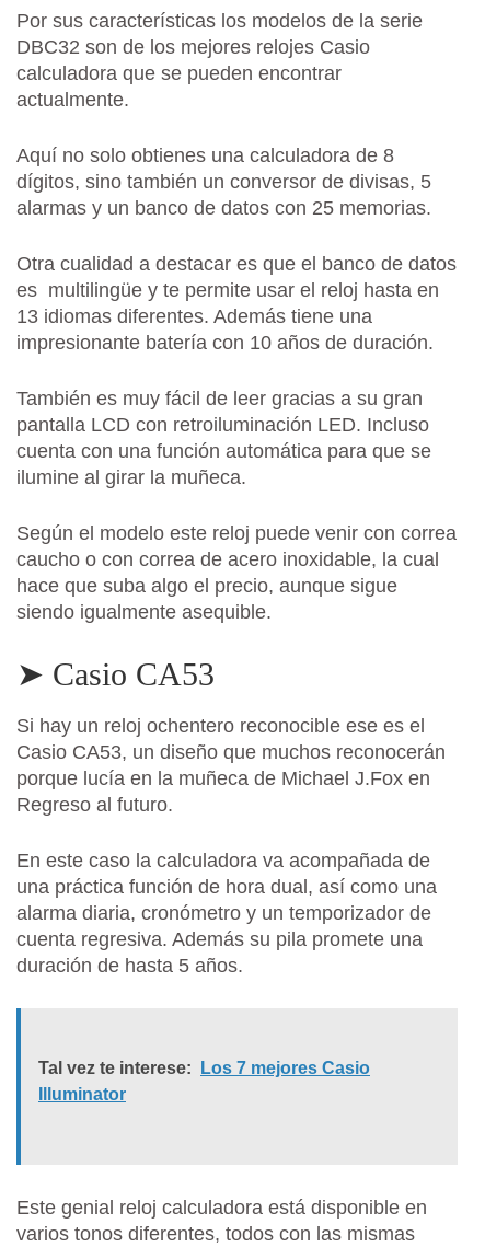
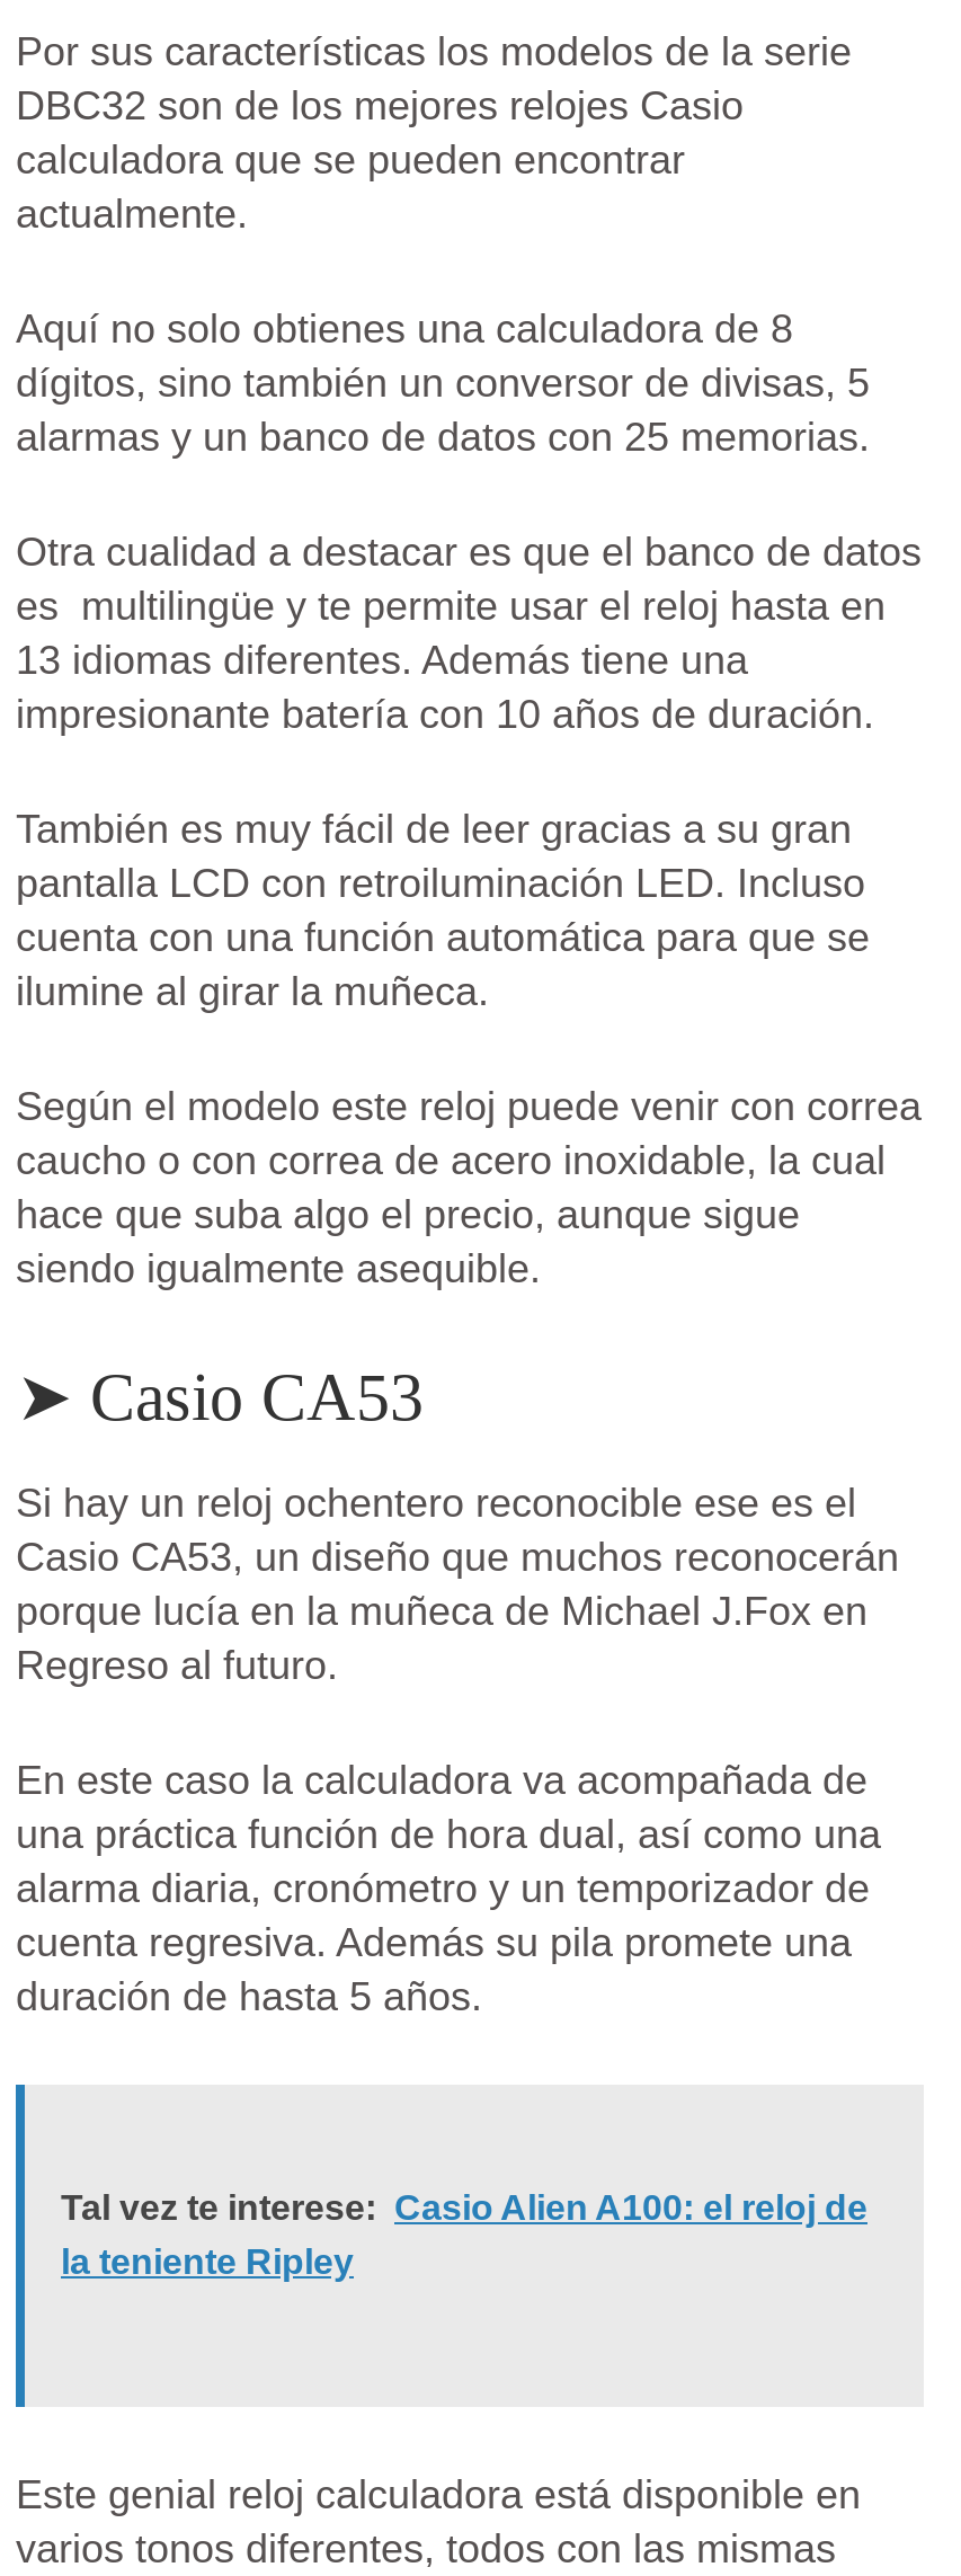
- Tal vez te interese: Los 7 mejores Casio
- Illuminator
+ Tal vez te interese: Casio Alien A100: el reloj de
+ la teniente Ripley
